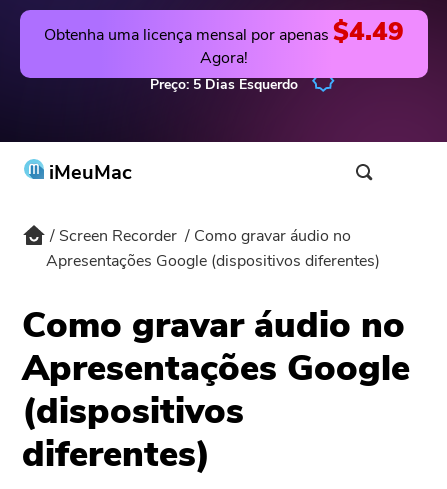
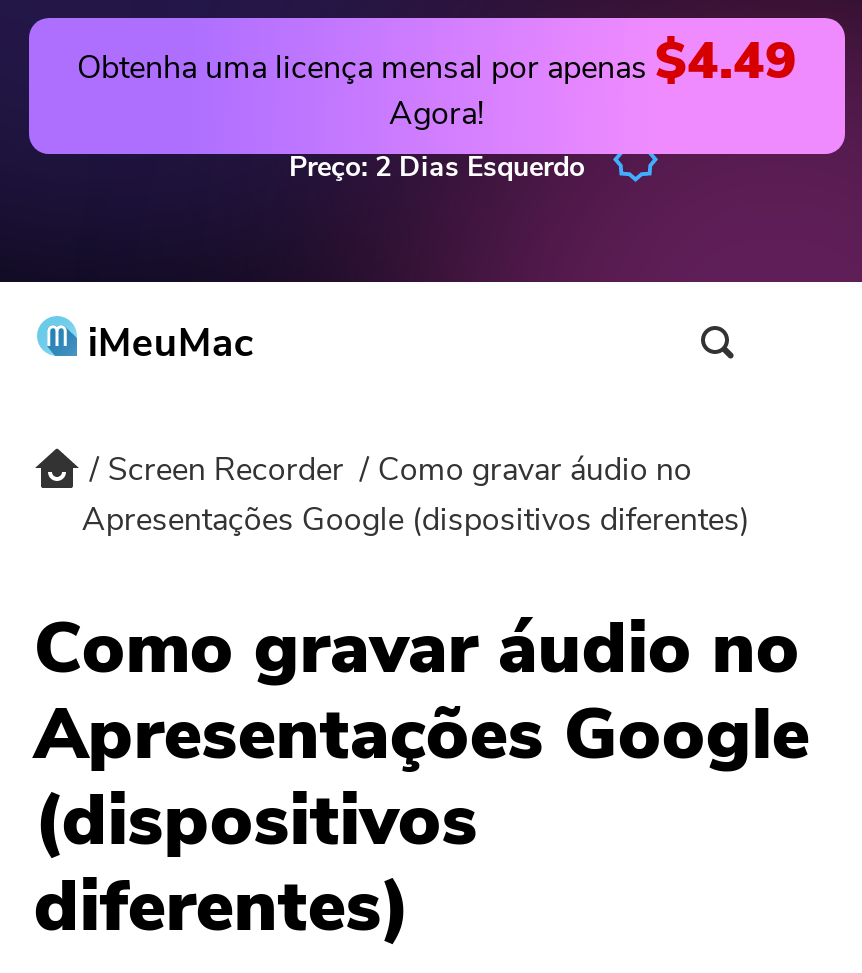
- Preço:5 DiasEsquerdo
+ Preço:2 DiasEsquerdo
